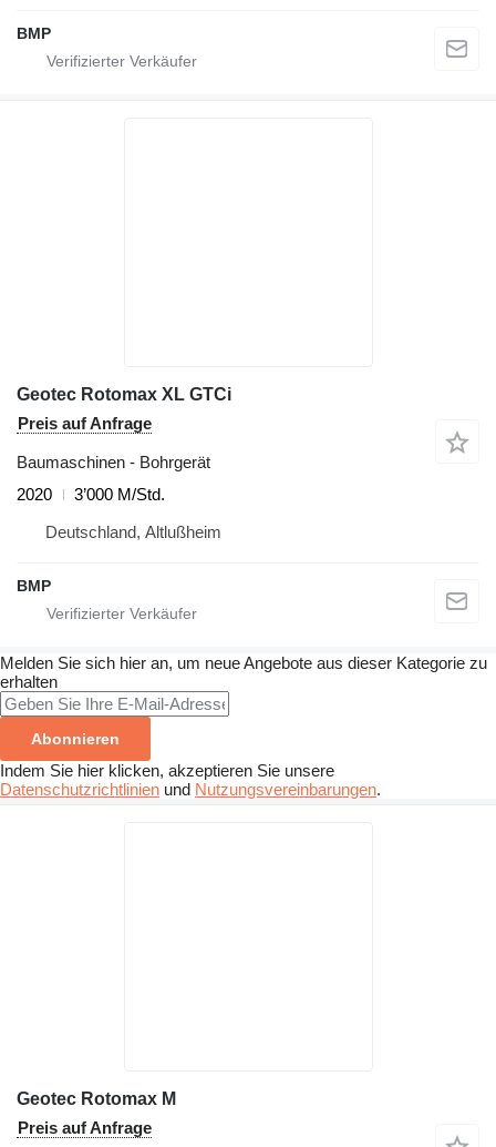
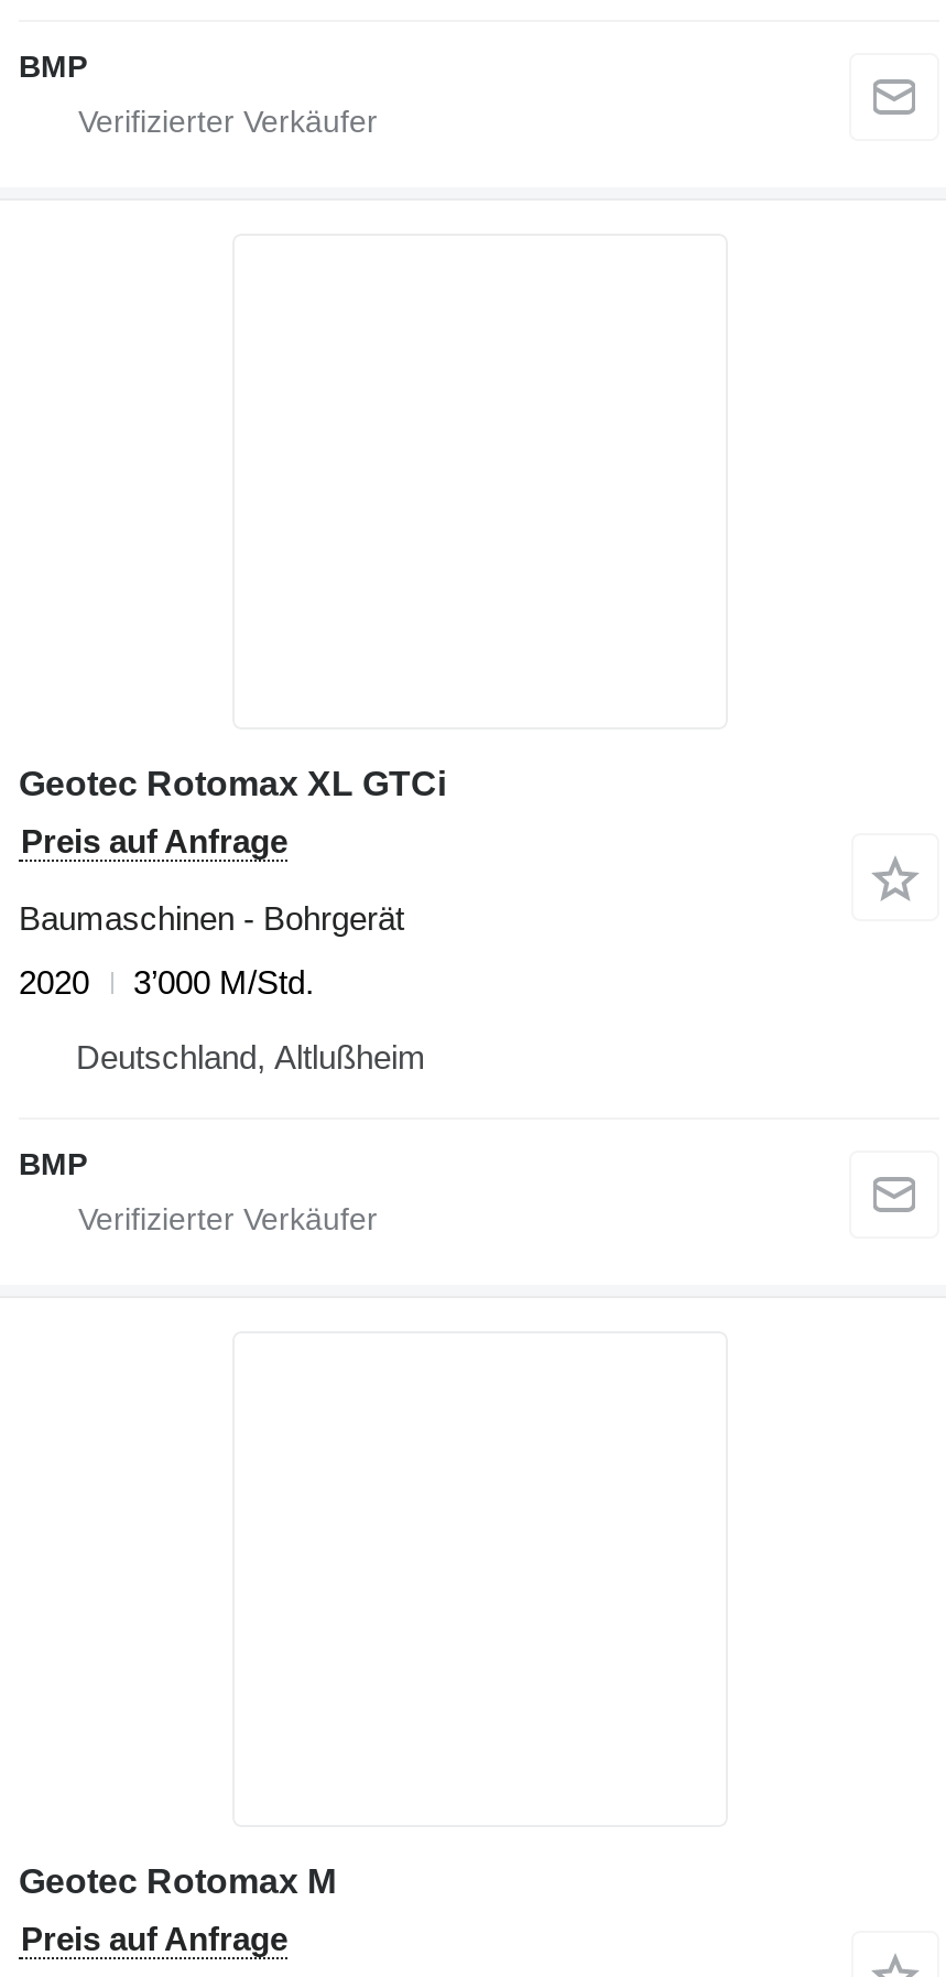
- [image]
- Melden Sie sich hier an, um neue Angebote aus dieser Kategorie zu
- erhalten
- Abonnieren
- Indem Sie hier klicken, akzeptieren Sie unsere
- Datenschutzrichtlinien und Nutzungsvereinbarungen.
